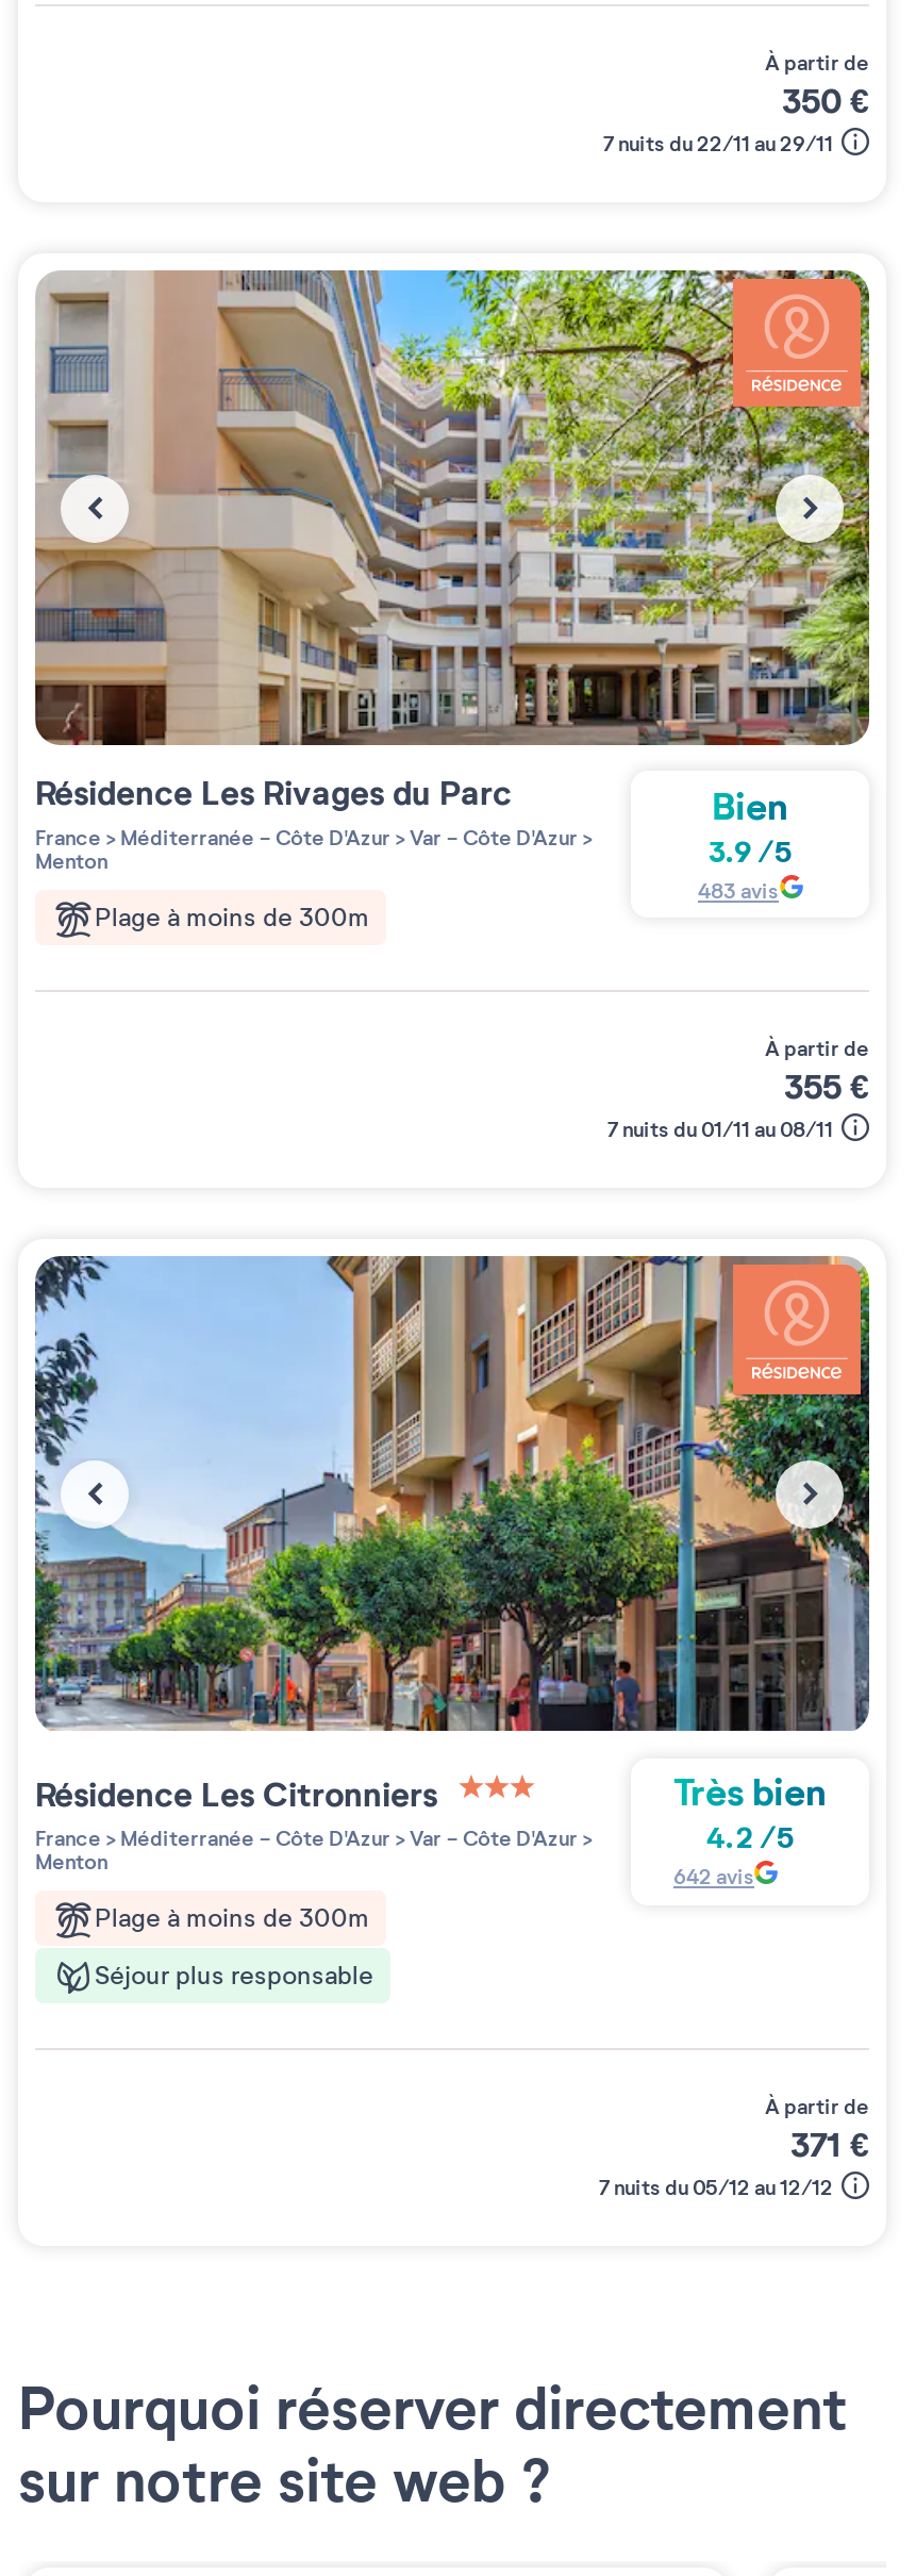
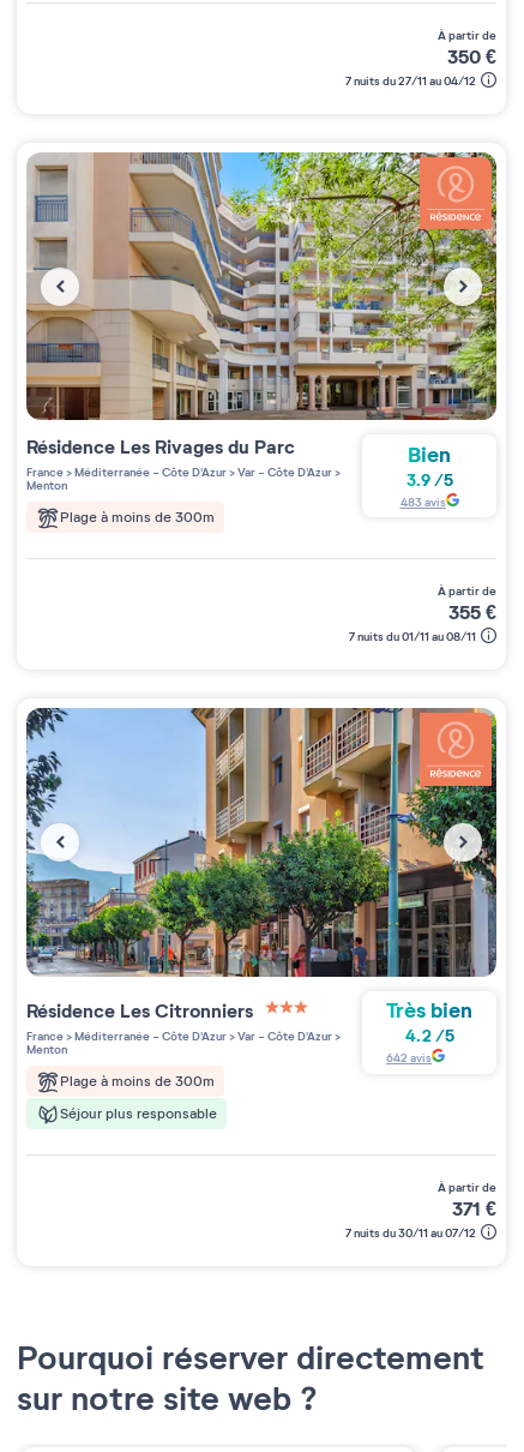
- 7 nuits du 22/11 au 29/11
+ 7 nuits du 27/11 au 04/12

- 7 nuits du 05/12 au 12/12
+ 7 nuits du 30/11 au 07/12
